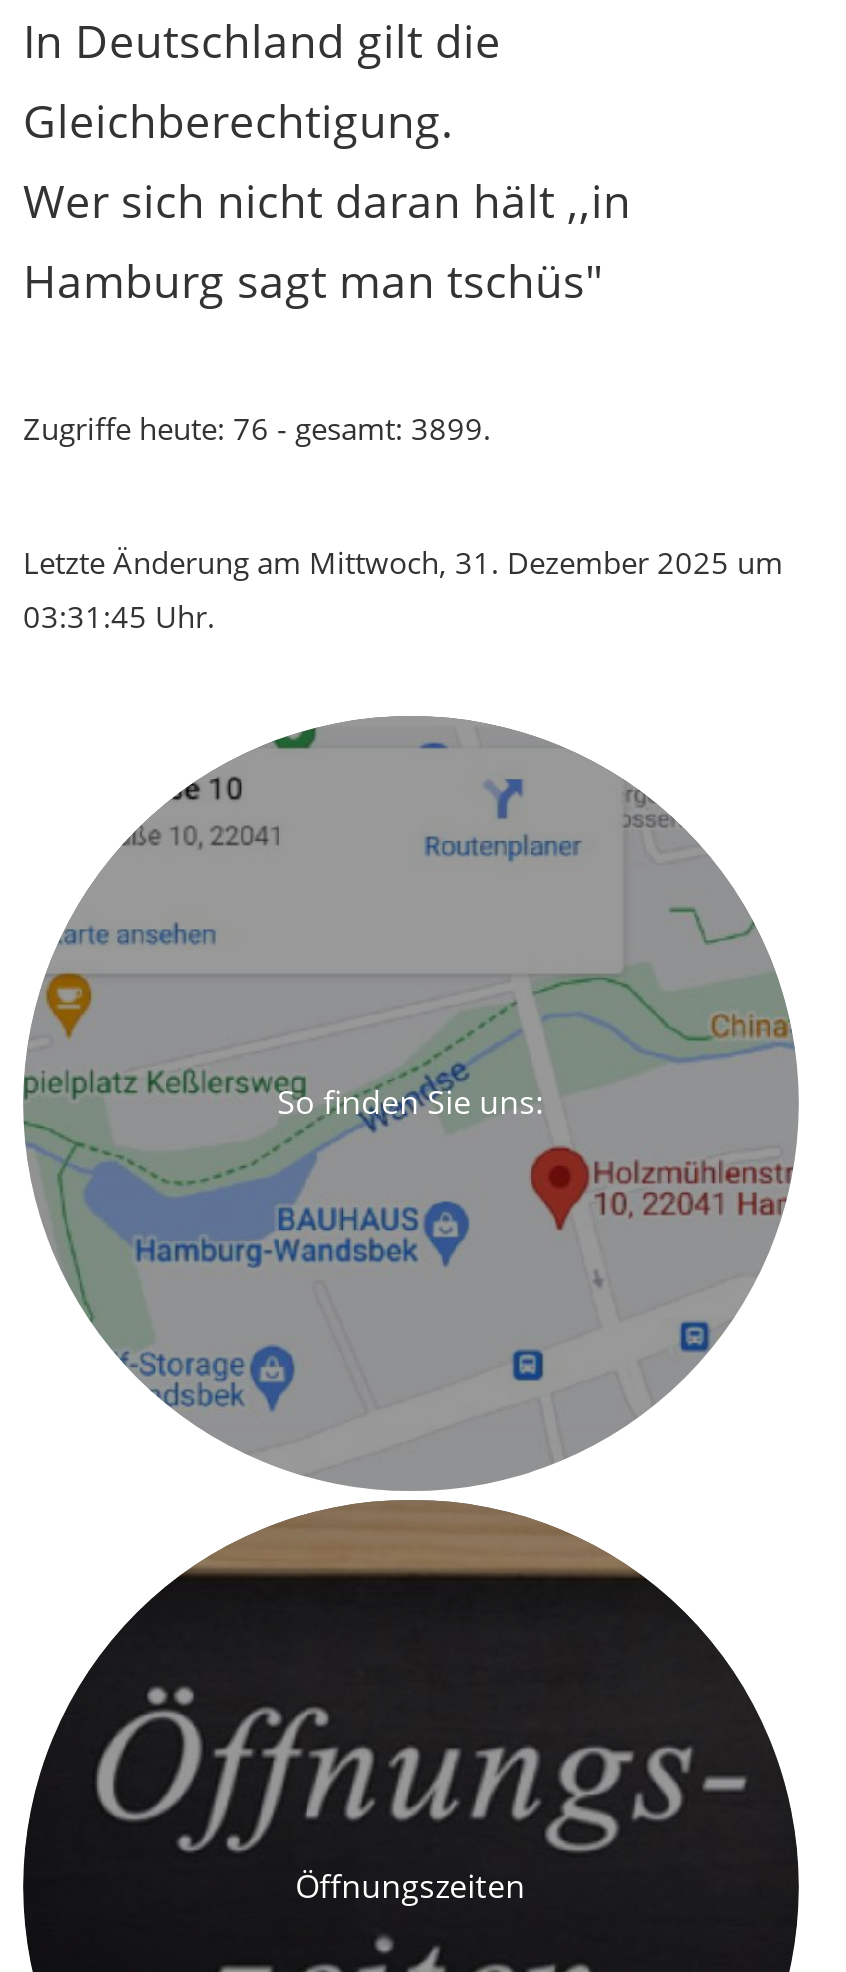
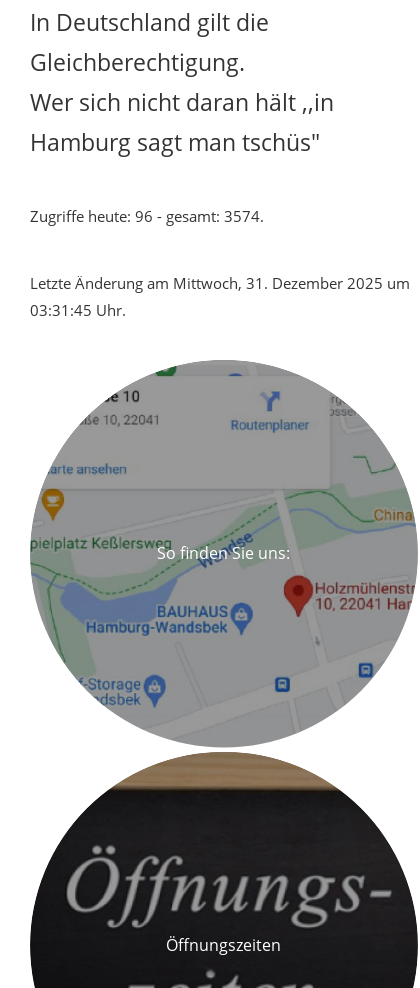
- Zugriffe heute: 76 - gesamt: 3899.
+ Zugriffe heute: 96 - gesamt: 3574.
